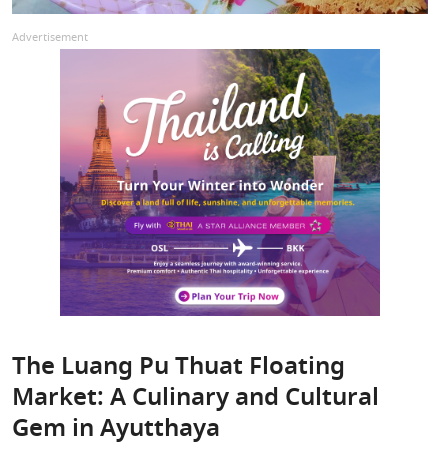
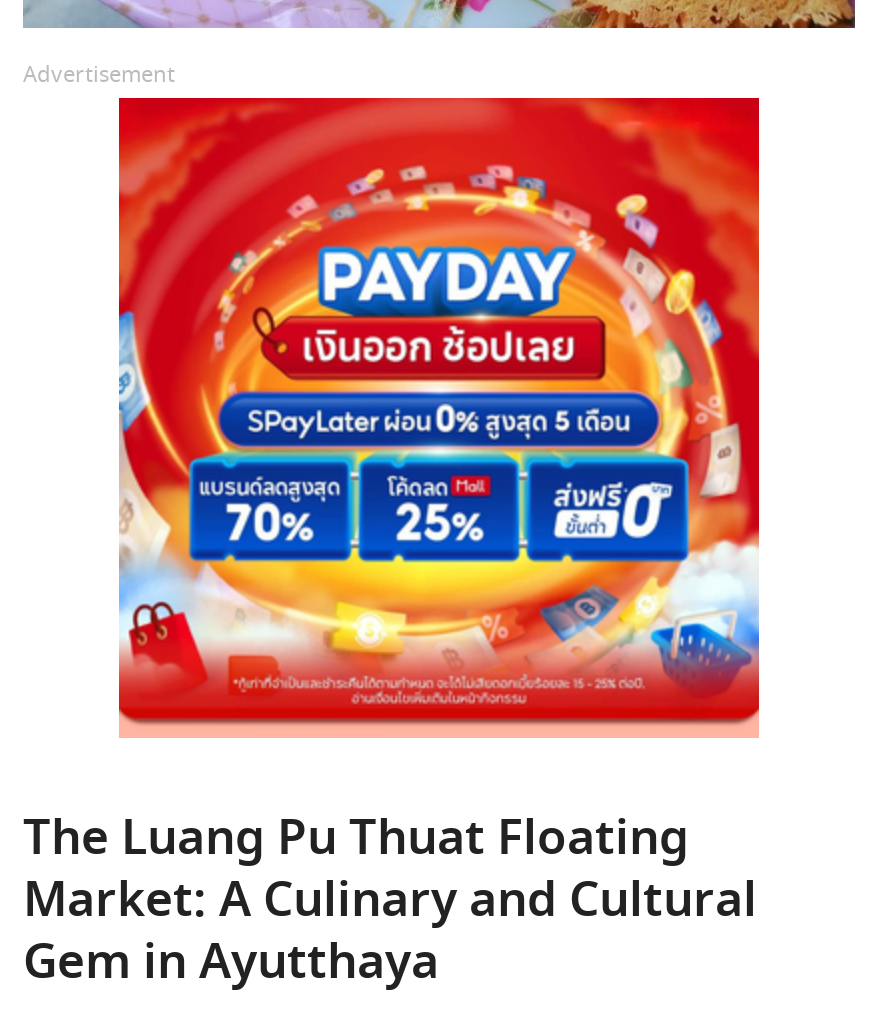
- [image]
+ [image]
